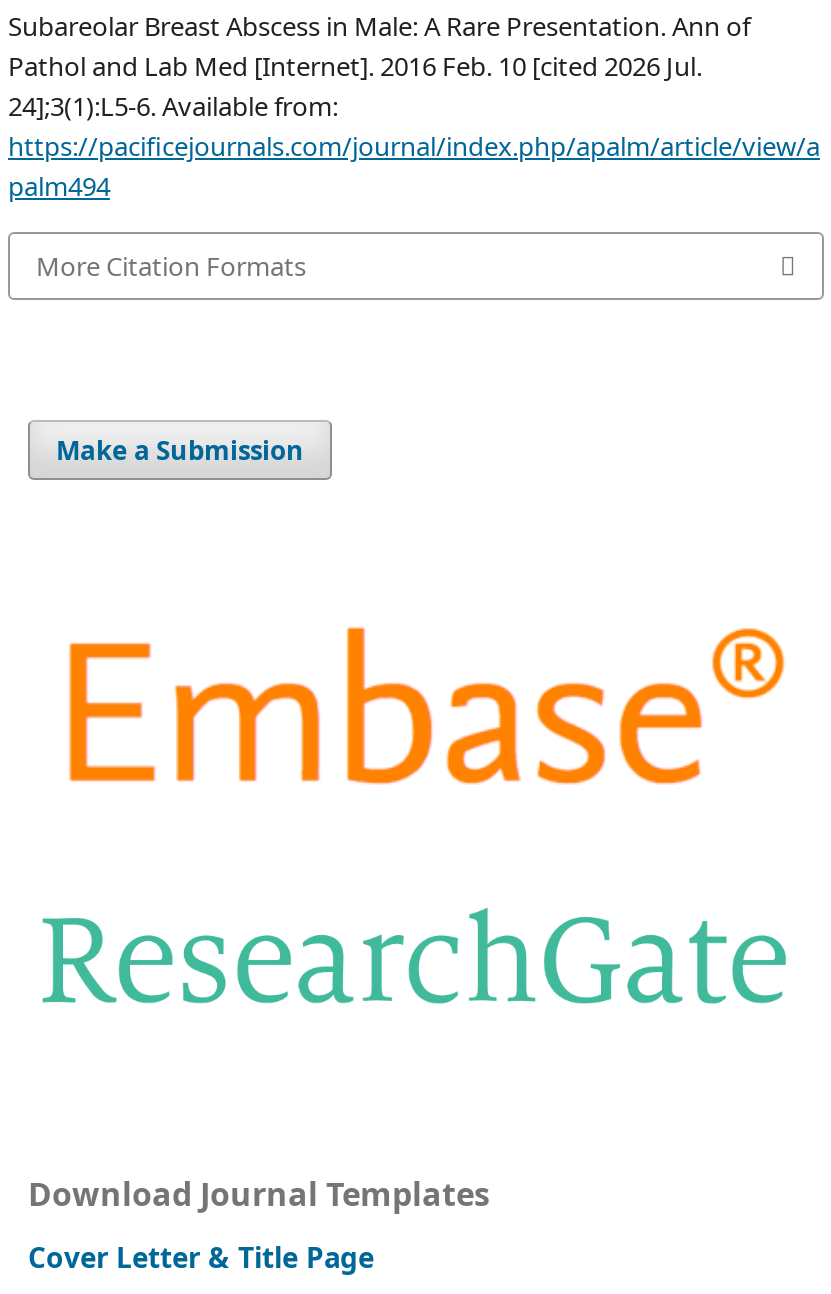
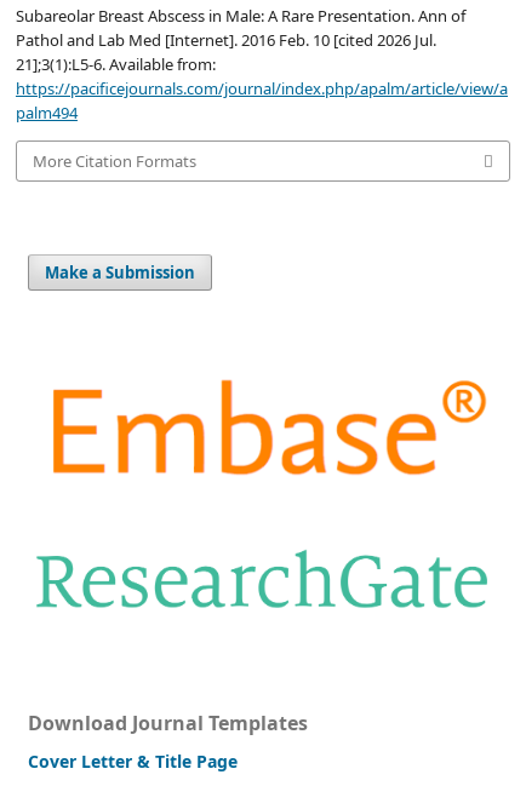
- 24];3(1):L5-6. Available from:
+ 21];3(1):L5-6. Available from:
